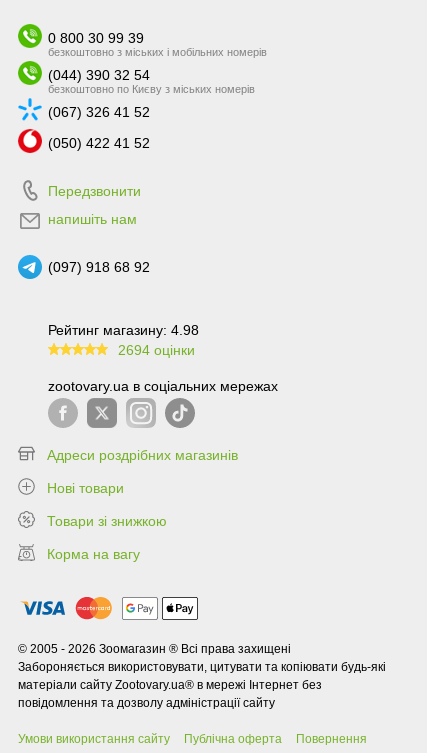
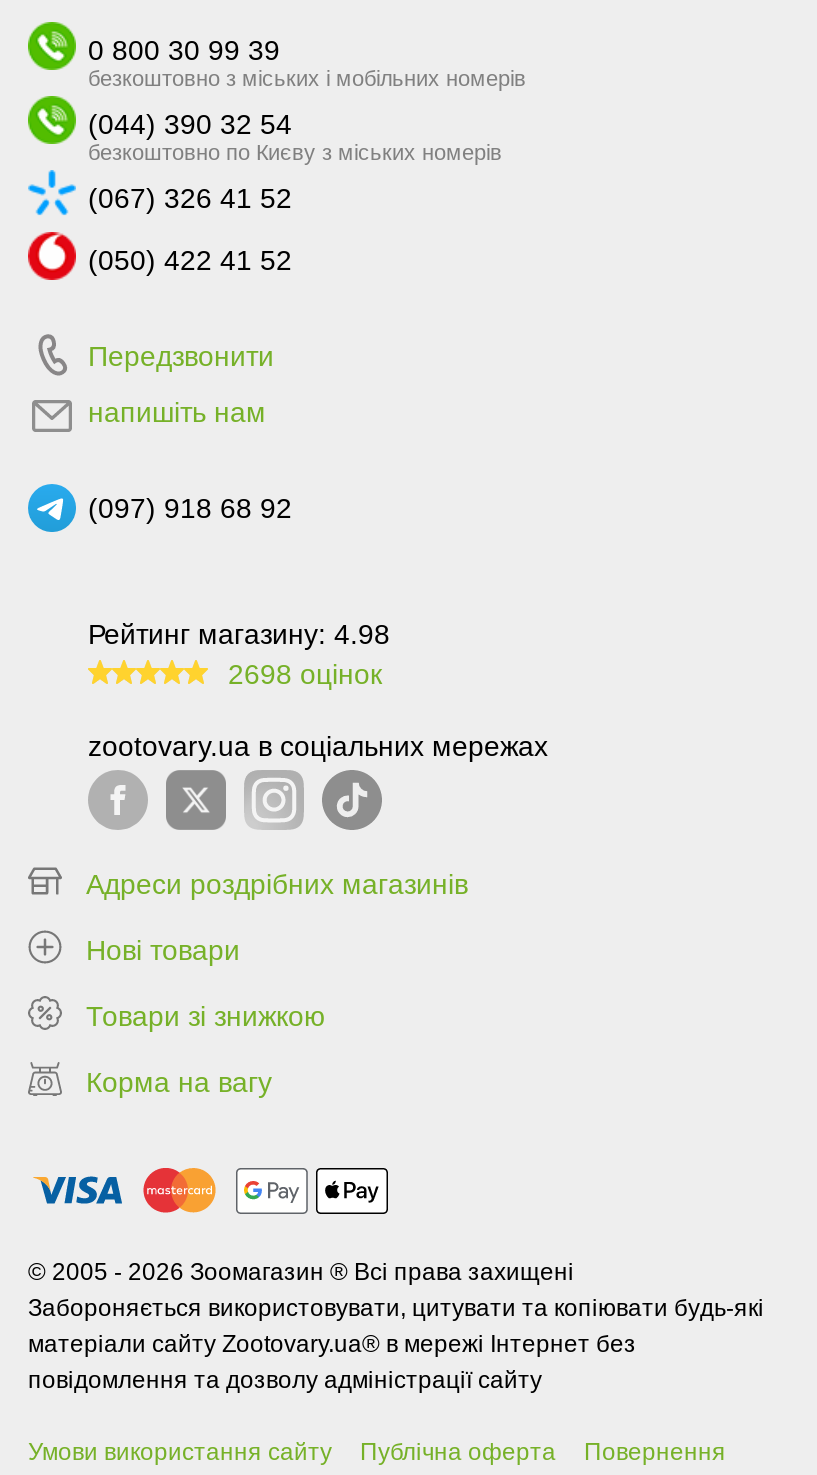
- 2694 оцінки
+ 2698 оцінок
